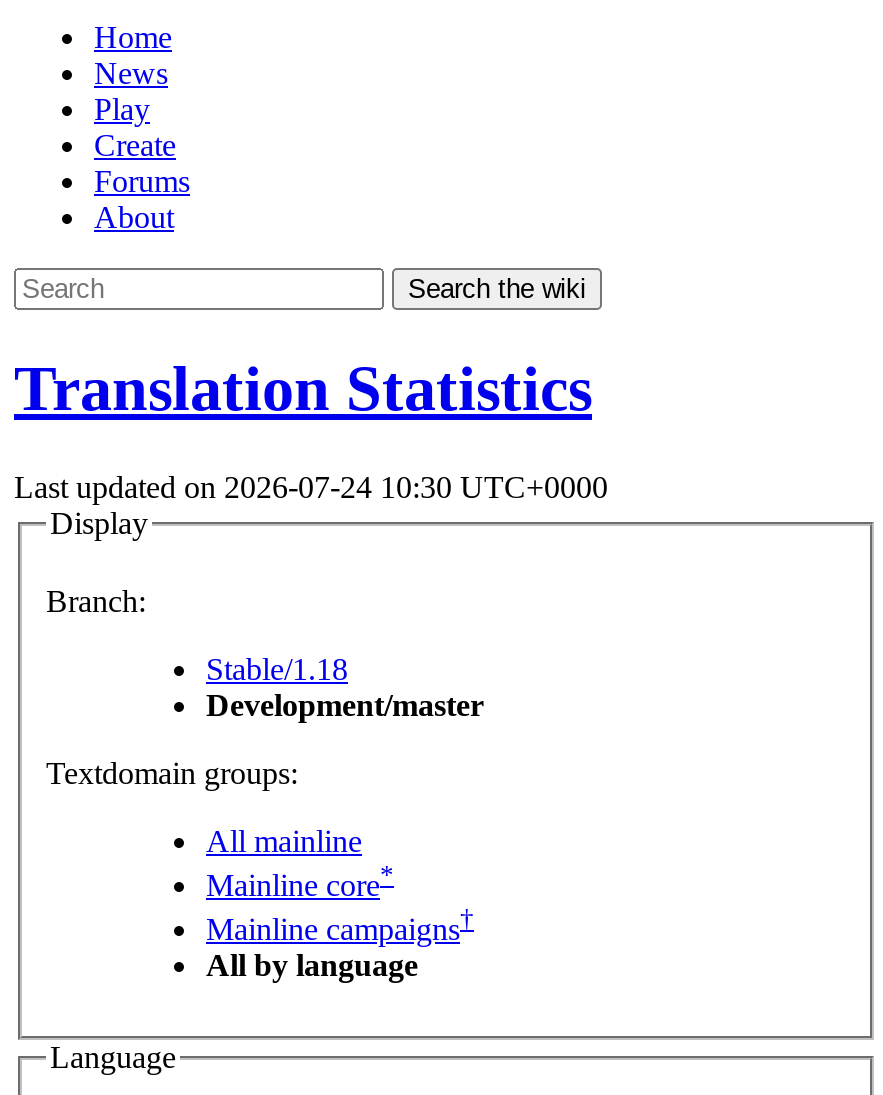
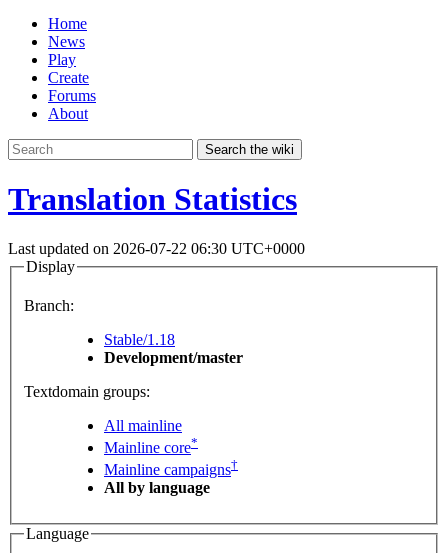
- Last updated on 2026-07-24 10:30 UTC+0000
+ Last updated on 2026-07-22 06:30 UTC+0000
